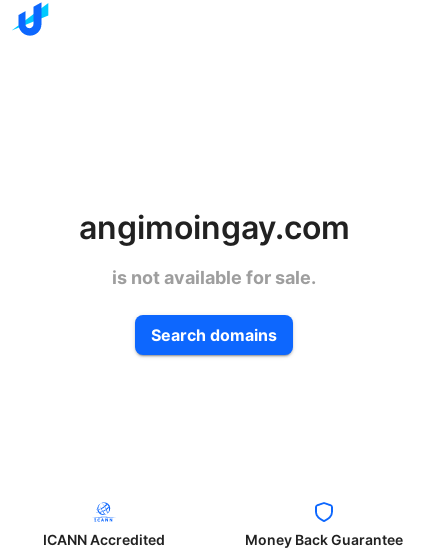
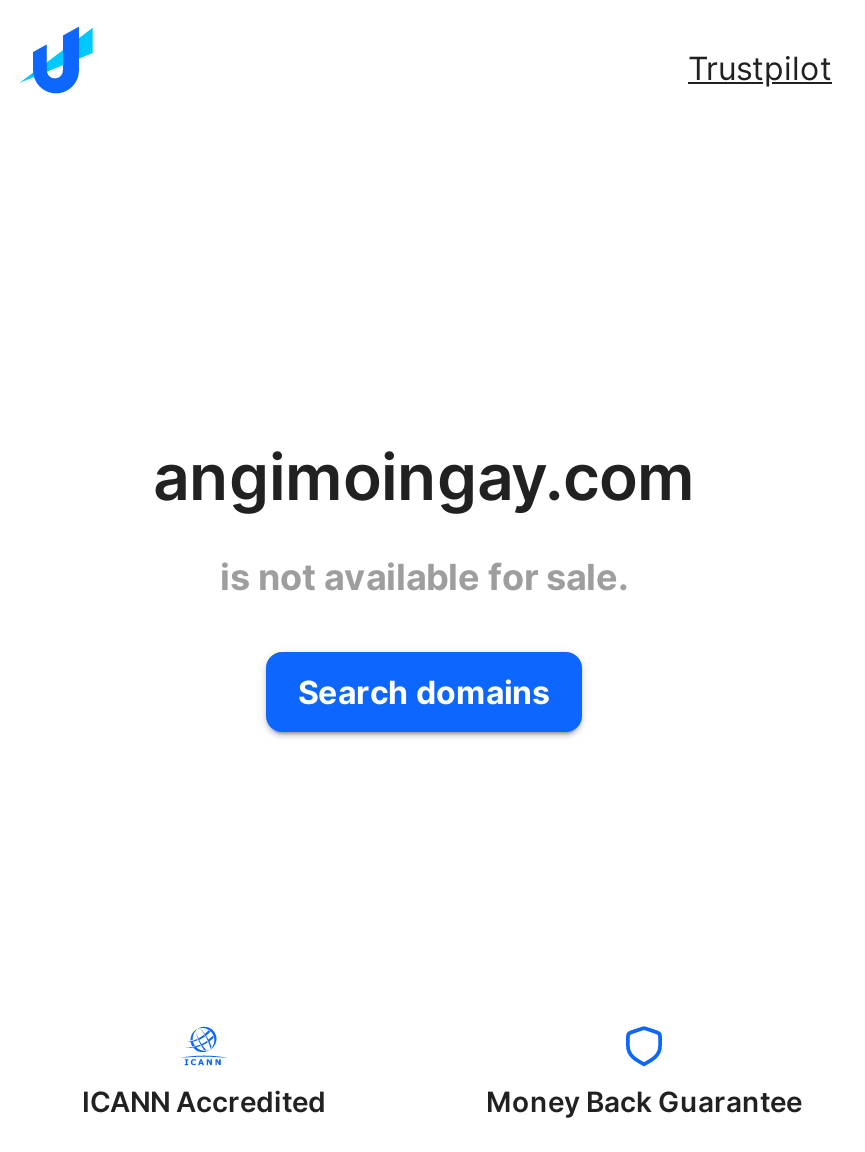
+ Trustpilot
